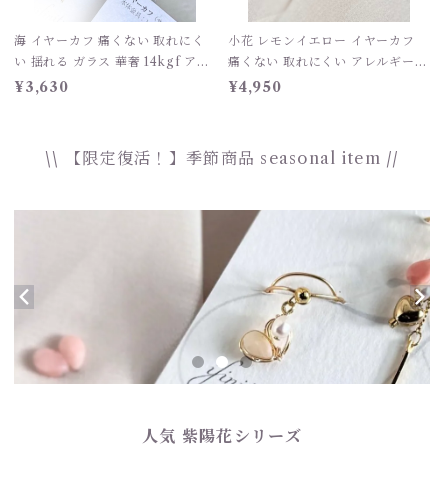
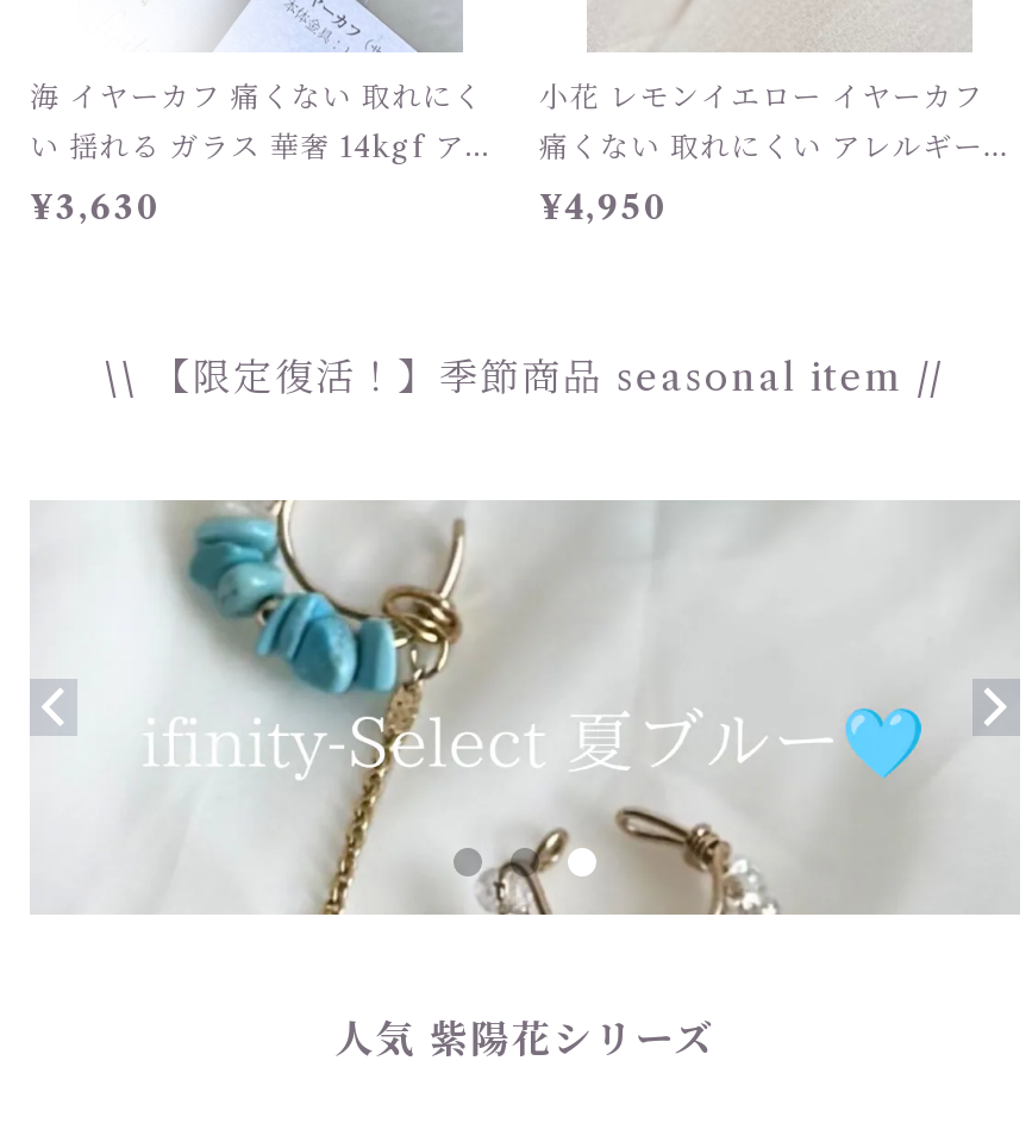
- [image]
+ [image]
